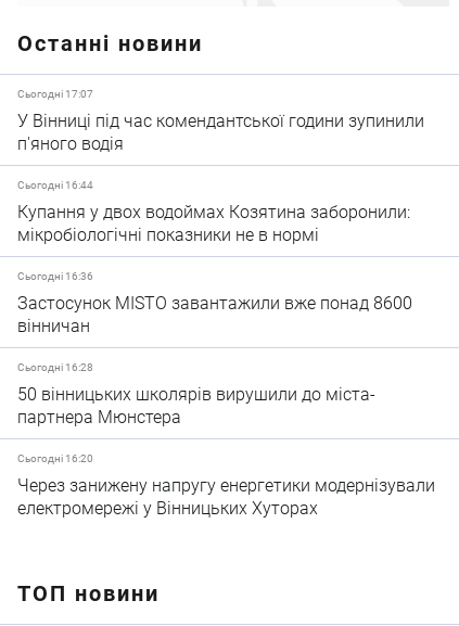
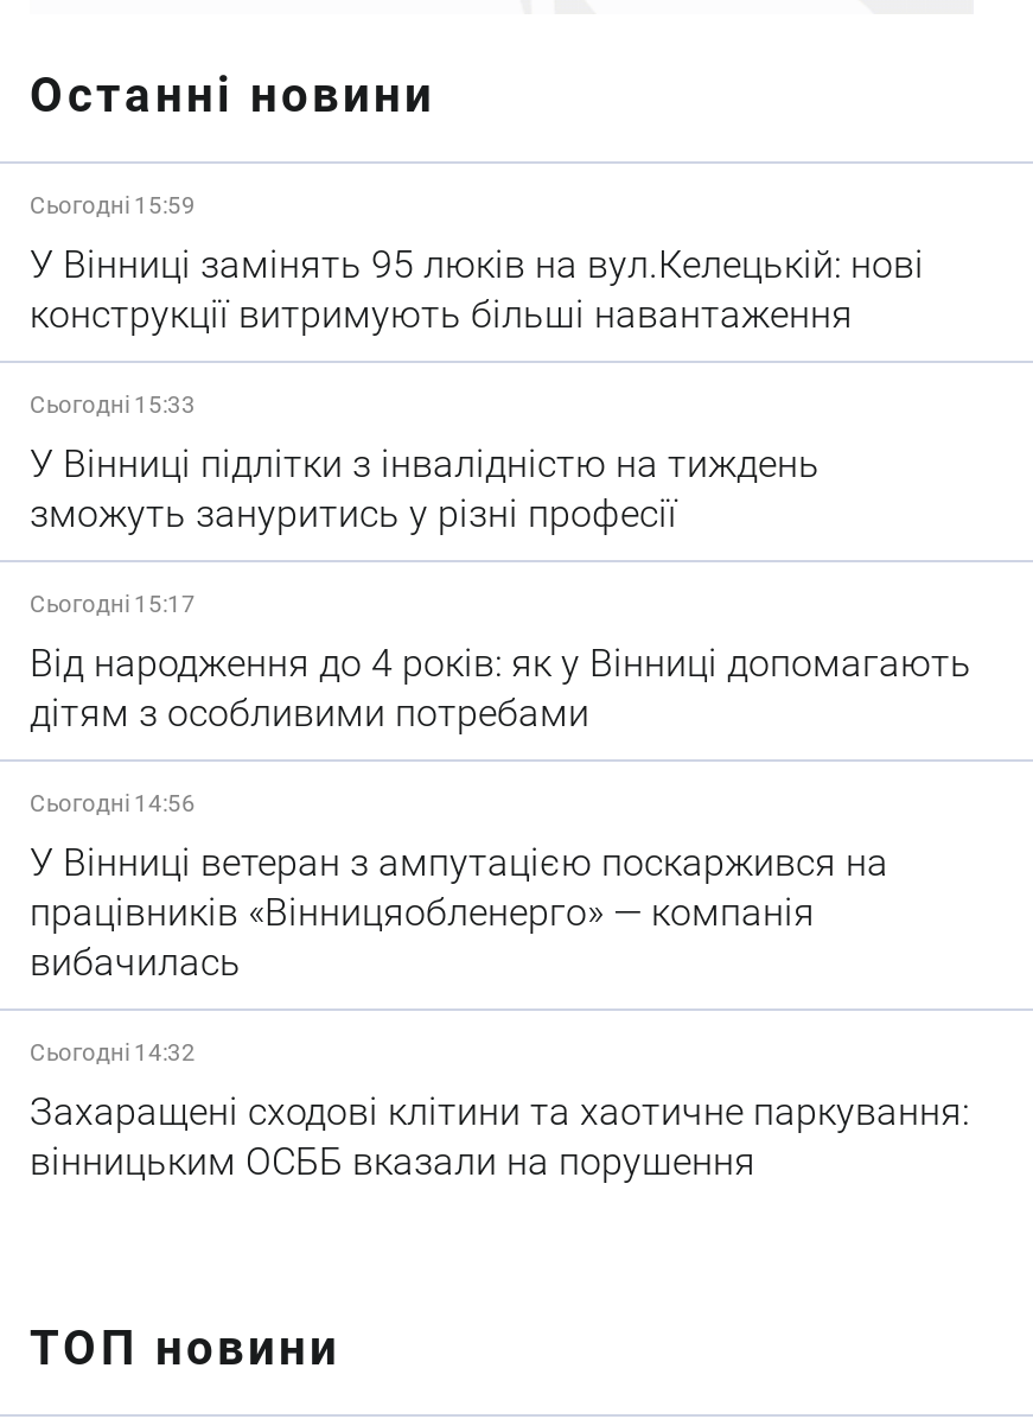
- Сьогодні 17:07
- У Вінниці під час комендантської години зупинили
- п'яного водія
+ Сьогодні 15:59
+ У Вінниці замінять 95 люків на вул.Келецькій: нові
+ конструкції витримують більші навантаження

- Сьогодні 16:44
- Купання у двох водоймах Козятина заборонили:
- мікробіологічні показники не в нормі
+ Сьогодні 15:33
+ У Вінниці підлітки з інвалідністю на тиждень
+ зможуть зануритись у різні професії

- Сьогодні 16:36
- Застосунок MISTO завантажили вже понад 8600
- вінничан
+ Сьогодні 15:17
+ Від народження до 4 років: як у Вінниці допомагають
+ дітям з особливими потребами

- Сьогодні 16:28
- 50 вінницьких школярів вирушили до міста-
- партнера Мюнстера
+ Сьогодні 14:56
+ У Вінниці ветеран з ампутацією поскаржився на
+ працівників «Вінницяобленерго» — компанія
+ вибачилась

- Сьогодні 16:20
- Через занижену напругу енергетики модернізували
- електромережі у Вінницьких Хуторах
+ Сьогодні 14:32
+ Захаращені сходові клітини та хаотичне паркування:
+ вінницьким ОСББ вказали на порушення
